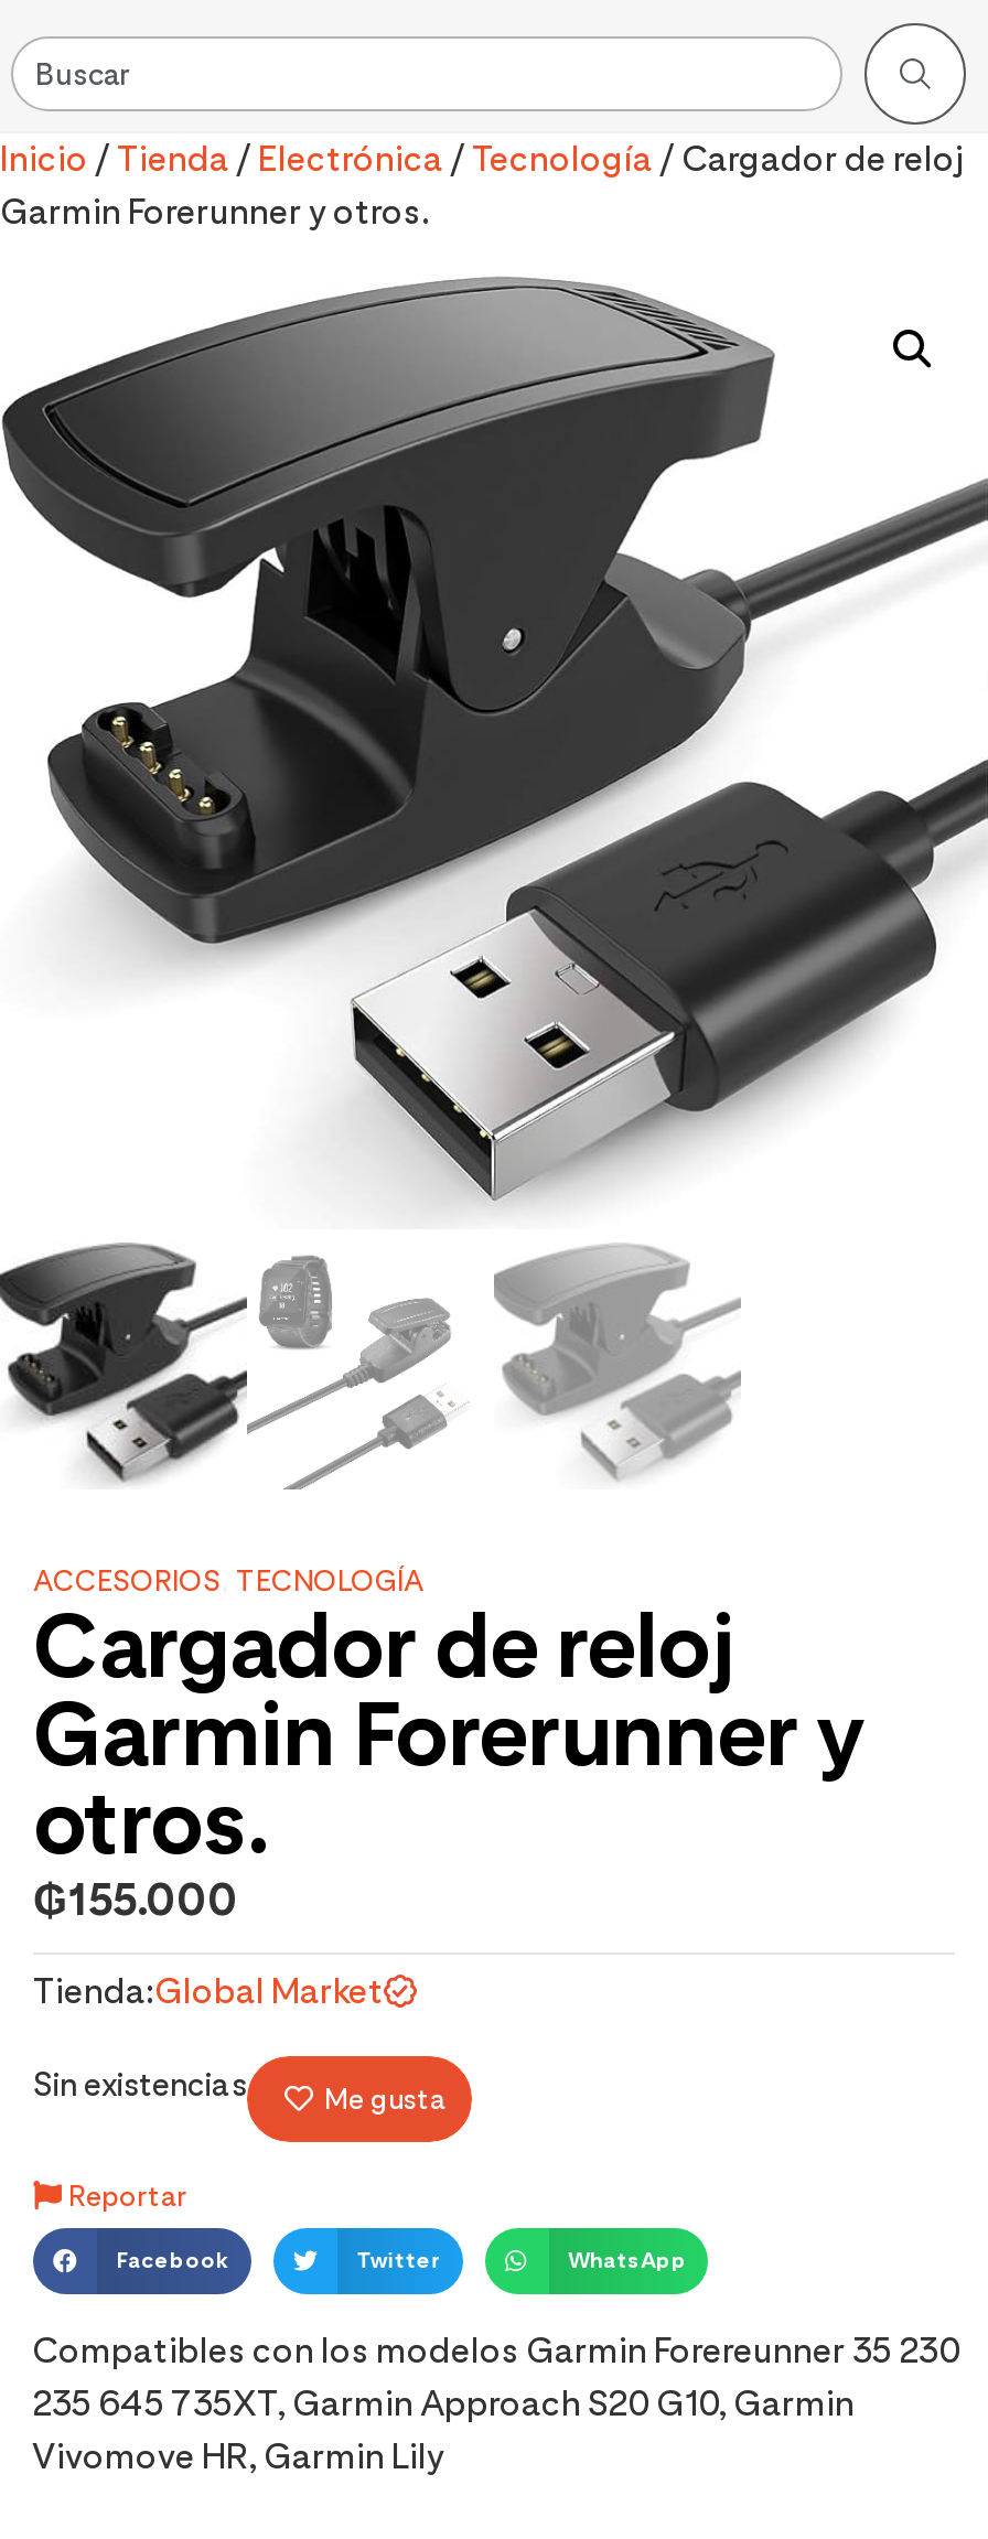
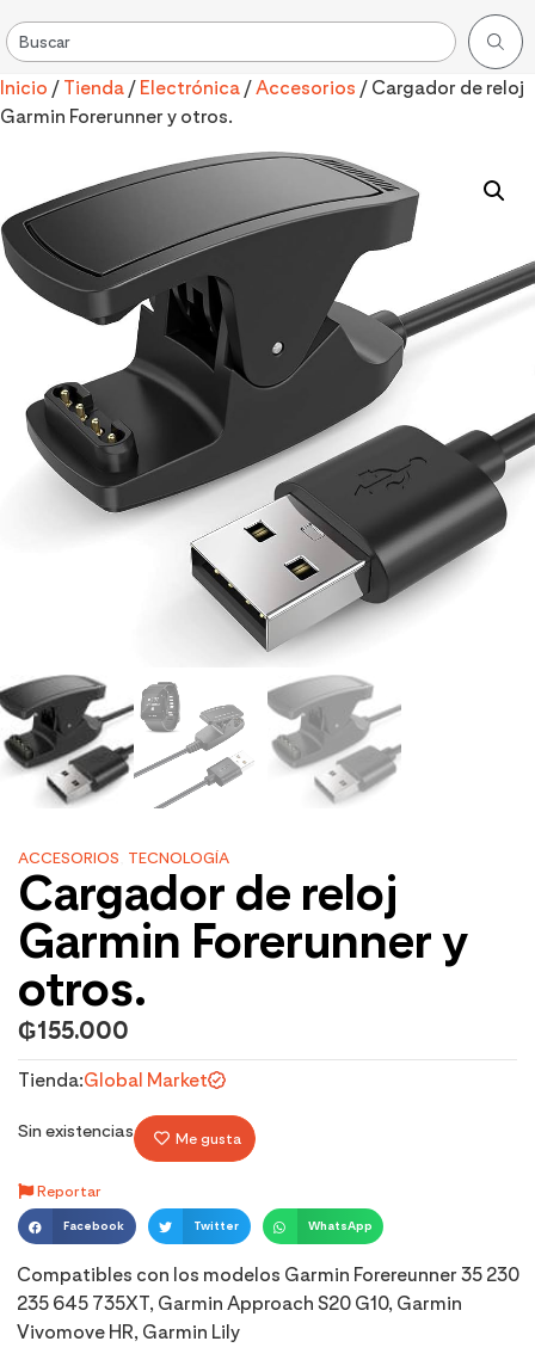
- Inicio / Tienda / Electrónica / Tecnología / Cargador de reloj
+ Inicio / Tienda / Electrónica / Accesorios / Cargador de reloj
